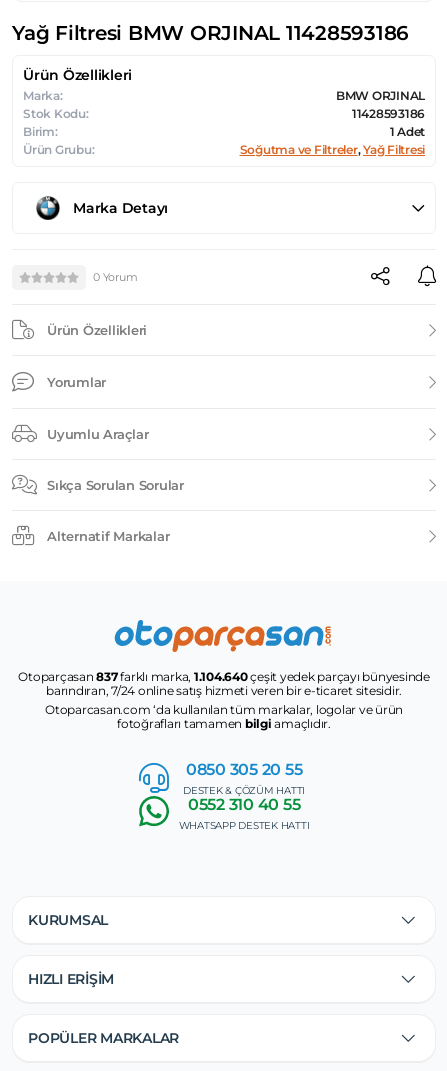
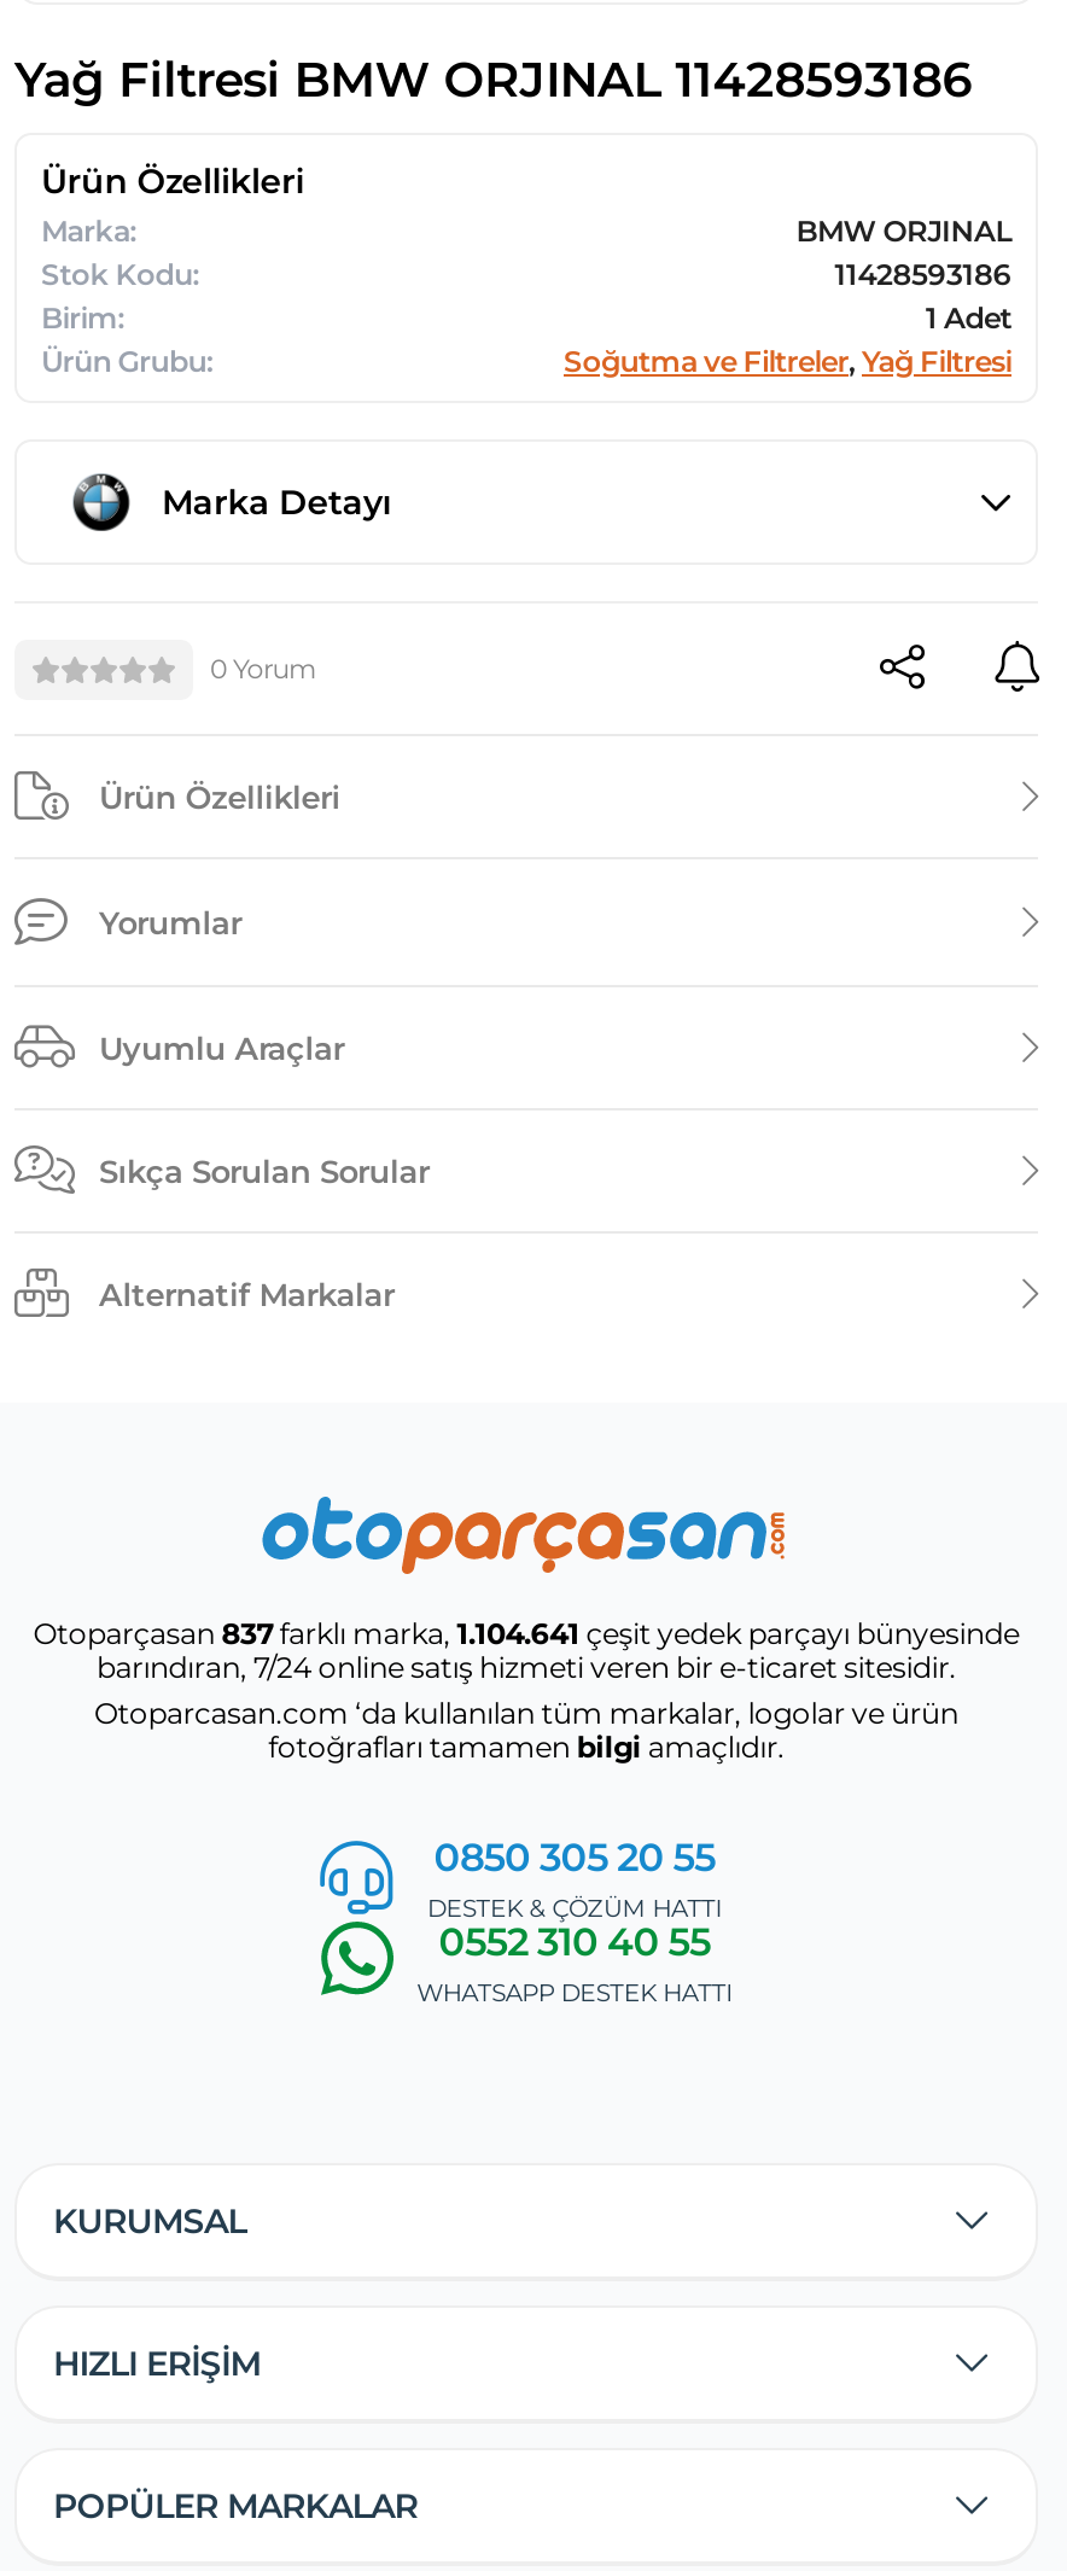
- Otoparçasan 837farklı marka, 1.104.640 çeşit yedek parçayı bünyesinde
+ Otoparçasan 837farklı marka, 1.104.641 çeşit yedek parçayı bünyesinde
